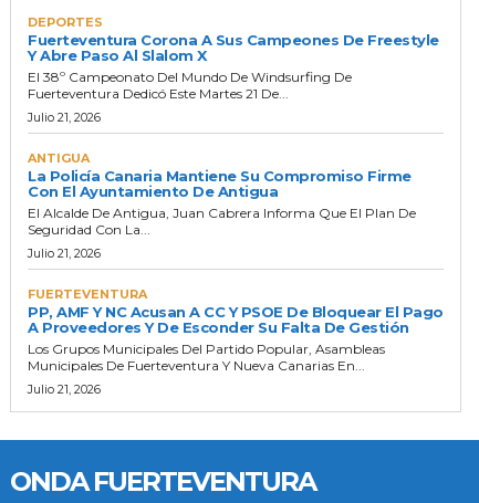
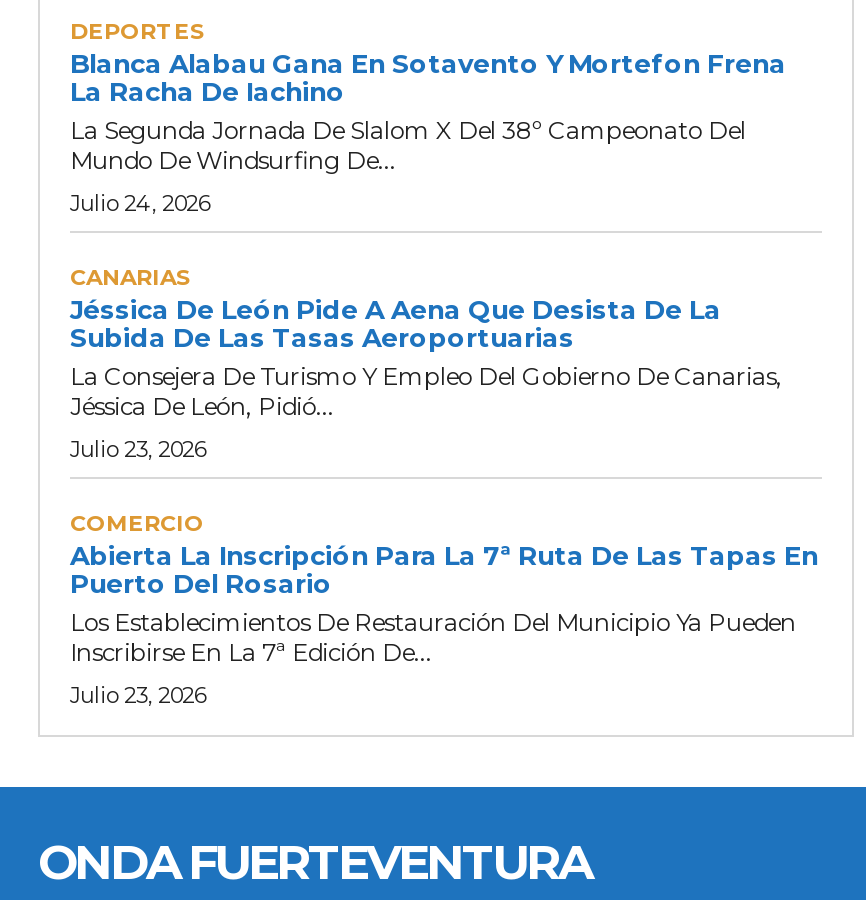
- Fuerteventura Corona A Sus Campeones De Freestyle
- Y Abre Paso Al Slalom X
- El 38º Campeonato Del Mundo De Windsurfing De
- Fuerteventura Dedicó Este Martes 21 De...
+ Blanca Alabau Gana En Sotavento Y Mortefon Frena
+ La Racha De Iachino
+ La Segunda Jornada De Slalom X Del 38º Campeonato Del
+ Mundo De Windsurfing De...

- Julio 21, 2026
+ Julio 24, 2026

- ANTIGUA
- La Policía Canaria Mantiene Su Compromiso Firme
- Con El Ayuntamiento De Antigua
- El Alcalde De Antigua, Juan Cabrera Informa Que El Plan De
- Seguridad Con La...
+ CANARIAS
+ Jéssica De León Pide A Aena Que Desista De La
+ Subida De Las Tasas Aeroportuarias
+ La Consejera De Turismo Y Empleo Del Gobierno De Canarias,
+ Jéssica De León, Pidió...

- Julio 21, 2026
+ Julio 23, 2026

- FUERTEVENTURA
- PP, AMF Y NC Acusan A CC Y PSOE De Bloquear El Pago
- A Proveedores Y De Esconder Su Falta De Gestión
- Los Grupos Municipales Del Partido Popular, Asambleas
- Municipales De Fuerteventura Y Nueva Canarias En...
+ COMERCIO
+ Abierta La Inscripción Para La 7ª Ruta De Las Tapas En
+ Puerto Del Rosario
+ Los Establecimientos De Restauración Del Municipio Ya Pueden
+ Inscribirse En La 7ª Edición De...

- Julio 21, 2026
+ Julio 23, 2026
